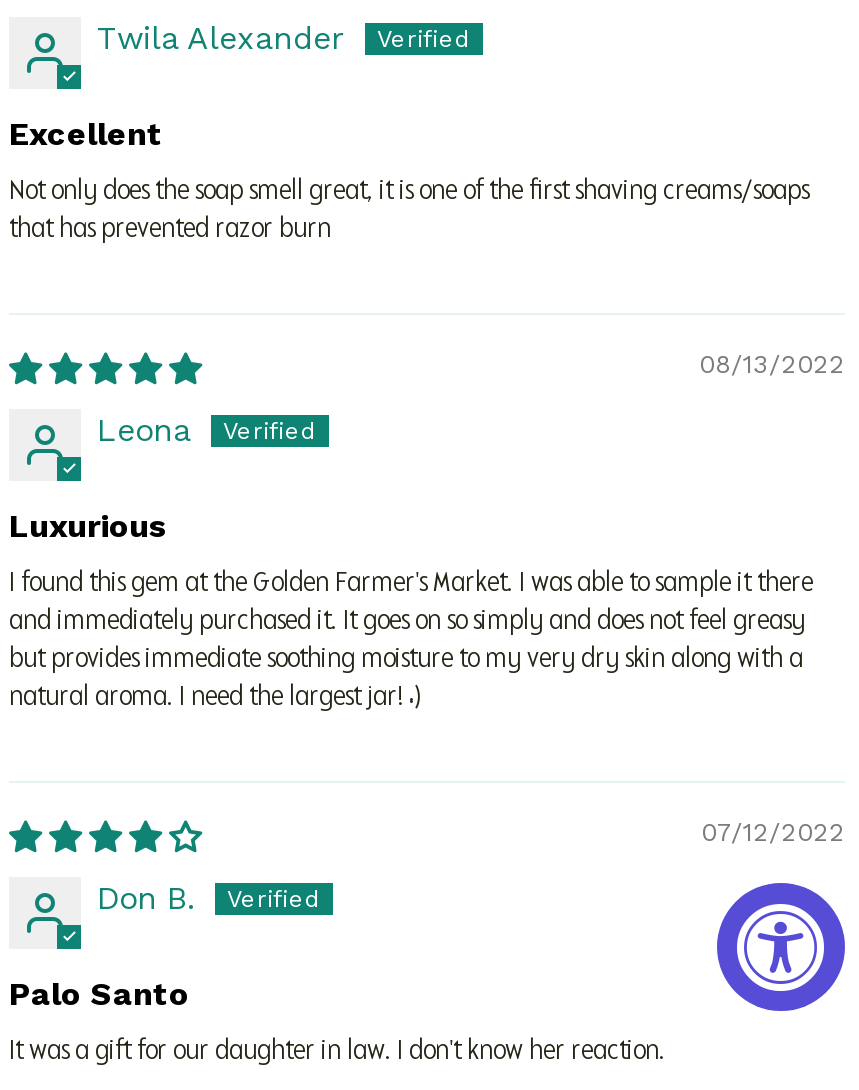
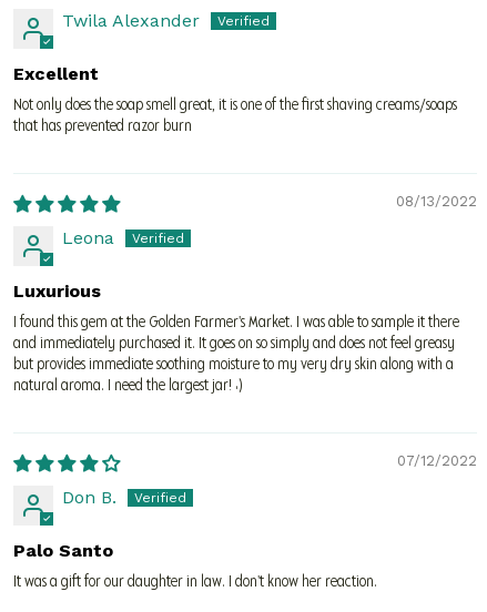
- [image]
